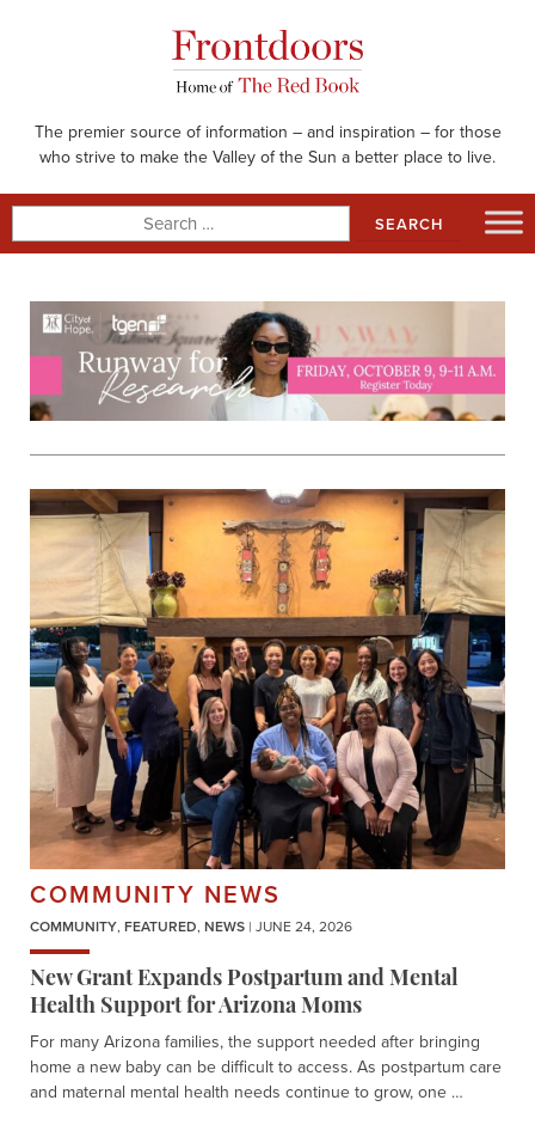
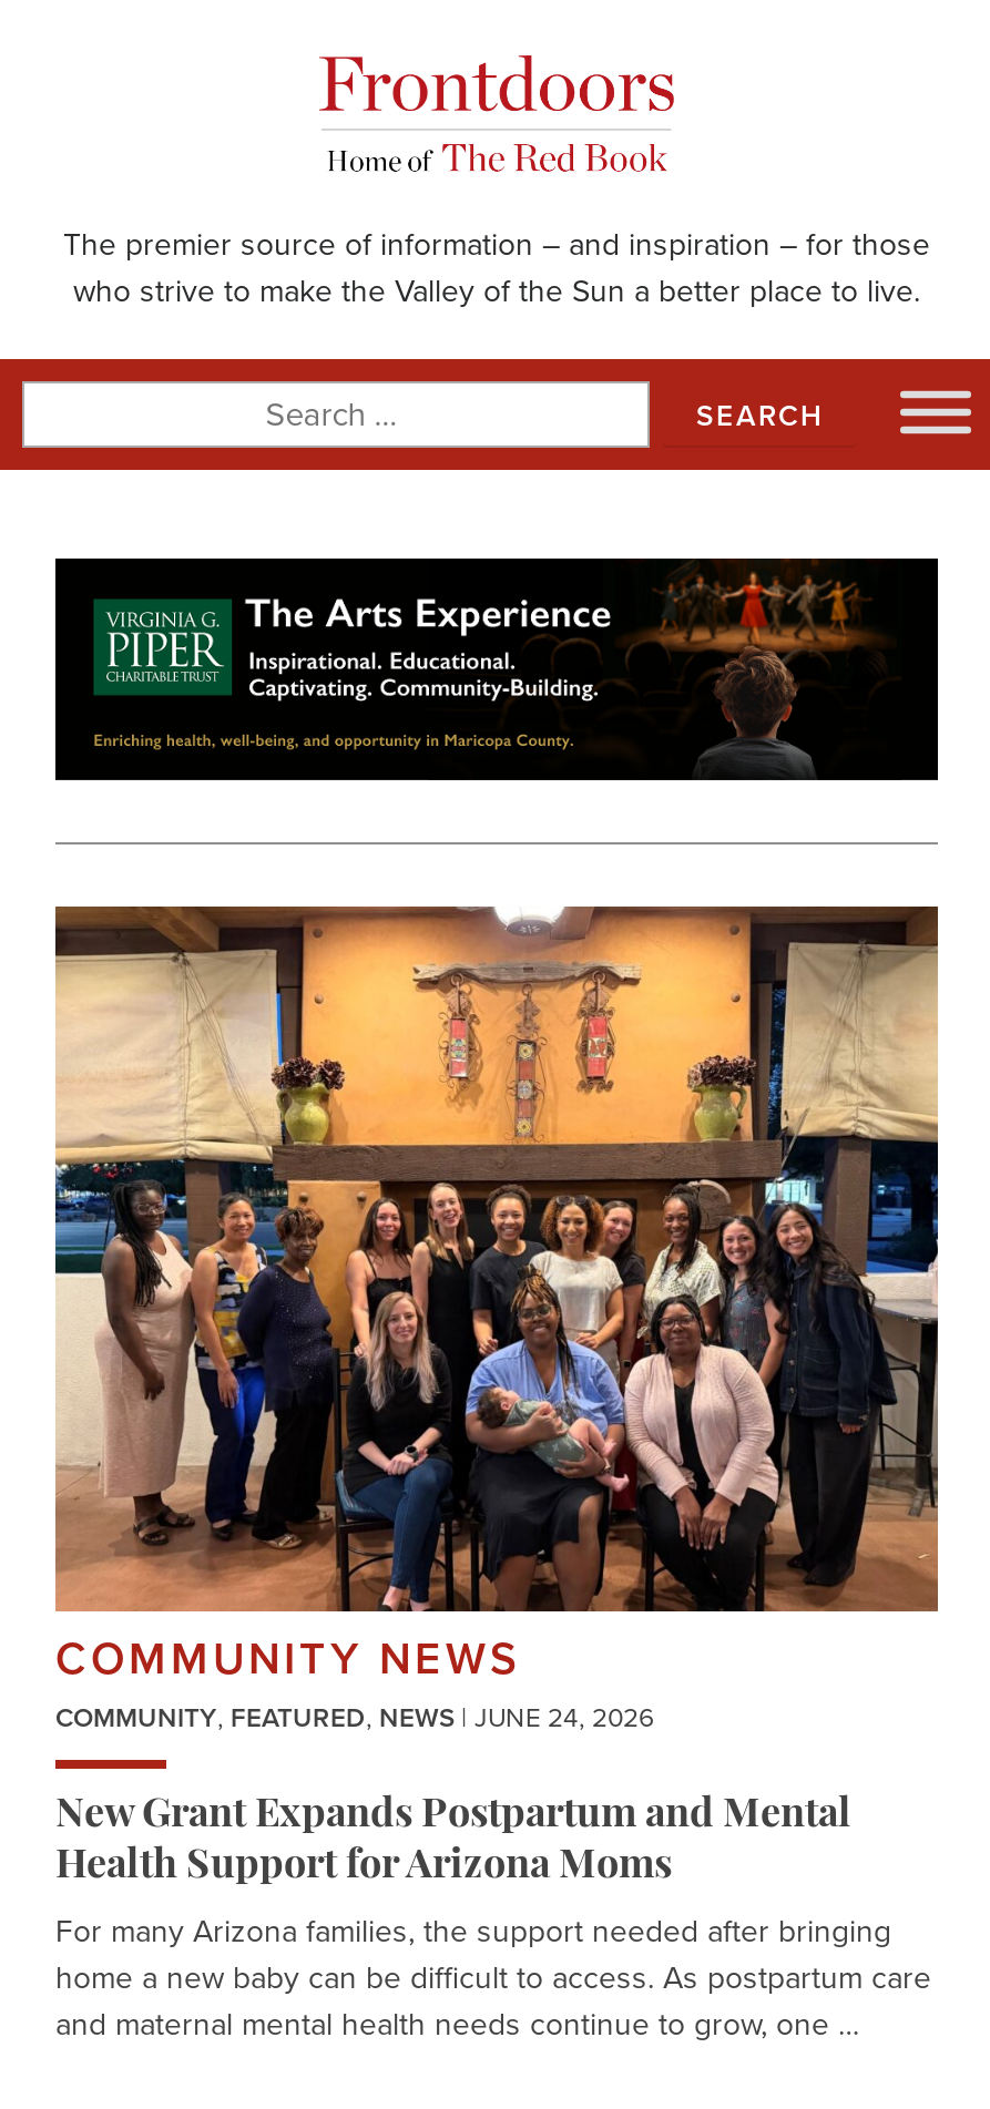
- [image]
+ [image]
